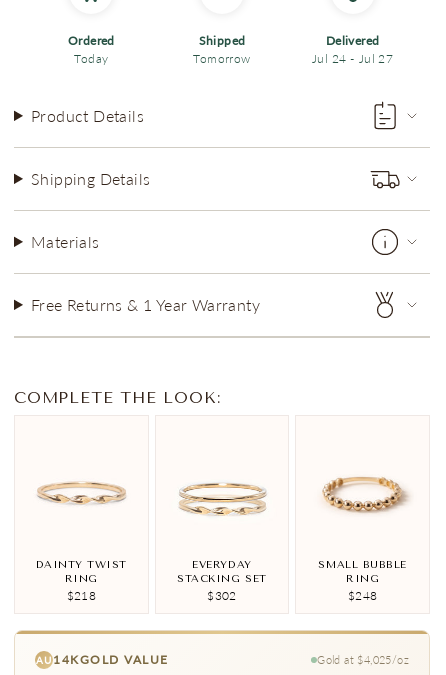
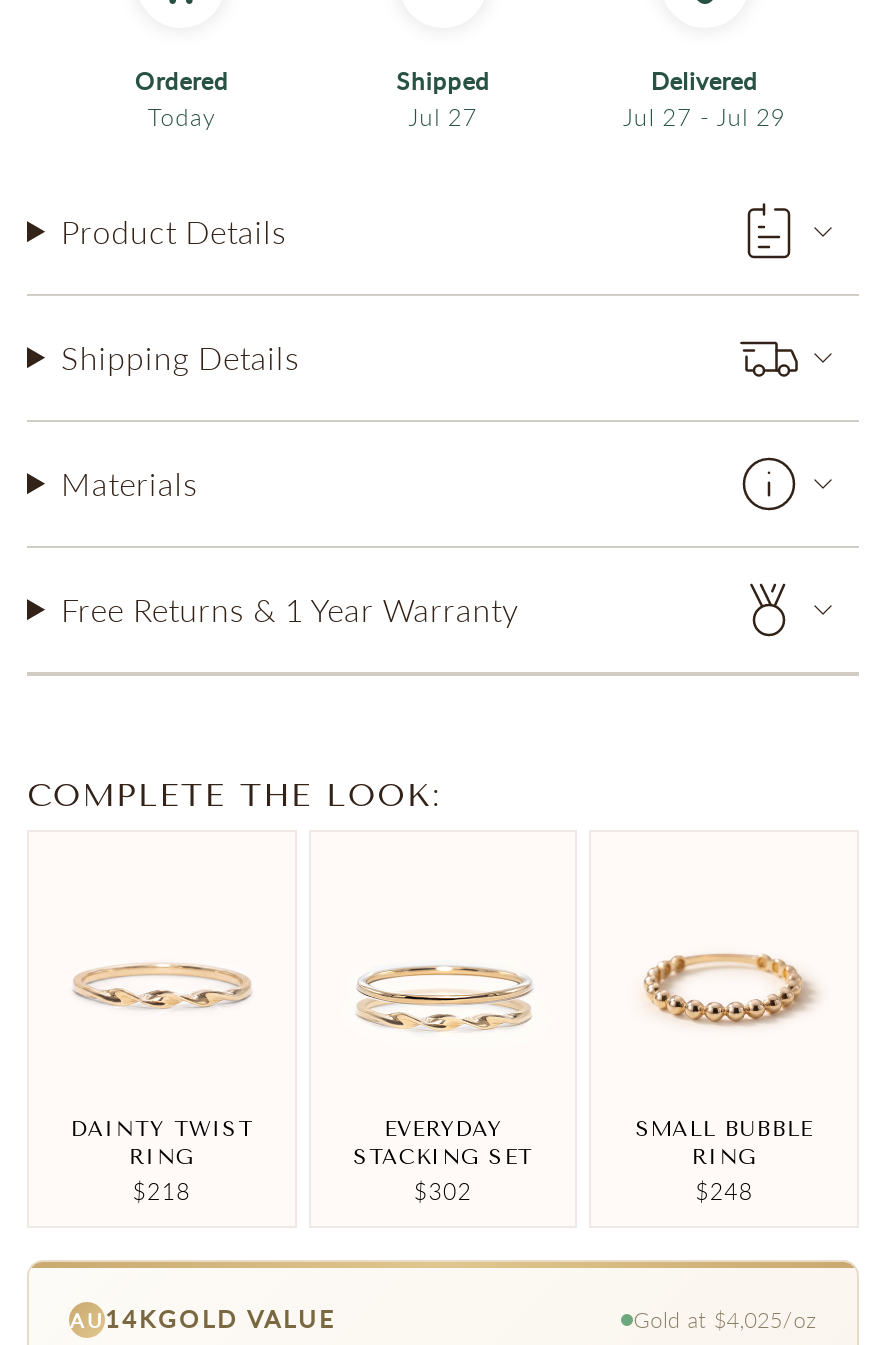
- Tomorrow
+ Jul 27

- Jul 24 - Jul 27
+ Jul 27 - Jul 29
